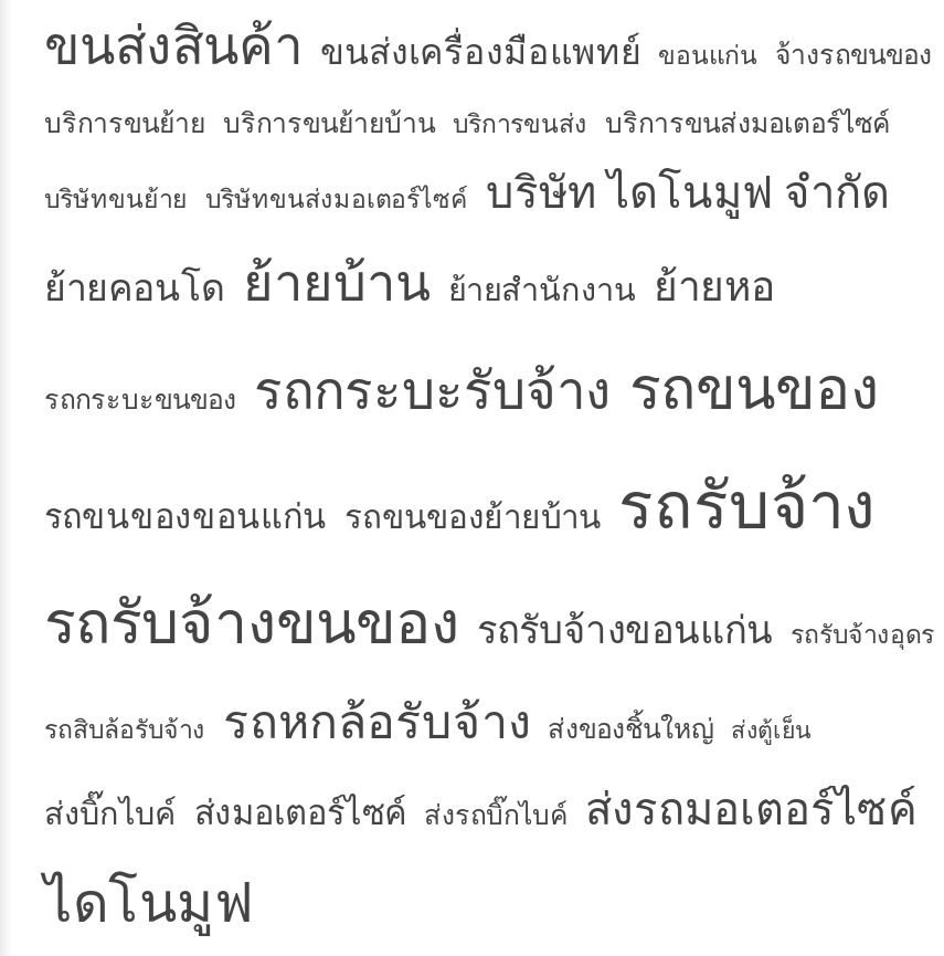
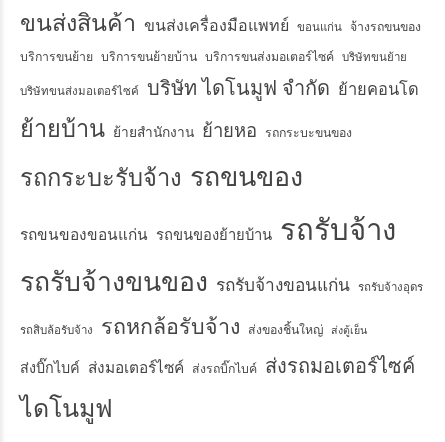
- บริการขนย้าย บริการขนย้ายบ้าน บริการขนส่ง บริการขนส่งมอเตอร์ไซค์
+ บริการขนย้าย บริการขนย้ายบ้าน บริการขนส่งมอเตอร์ไซค์ บริษัทขนย้าย

- บริษัทขนย้าย บริษัทขนส่งมอเตอร์ไซค์ บริษัท ไดโนมูฟ จำกัด
+ บริษัทขนส่งมอเตอร์ไซค์ บริษัท ไดโนมูฟ จำกัด ย้ายคอนโด

- ย้ายคอนโด ย้ายบ้าน ย้ายสำนักงาน ย้ายหอ
+ ย้ายบ้าน ย้ายสำนักงาน ย้ายหอ รถกระบะขนของ

- รถกระบะขนของ รถกระบะรับจ้าง รถขนของ
+ รถกระบะรับจ้าง รถขนของ
